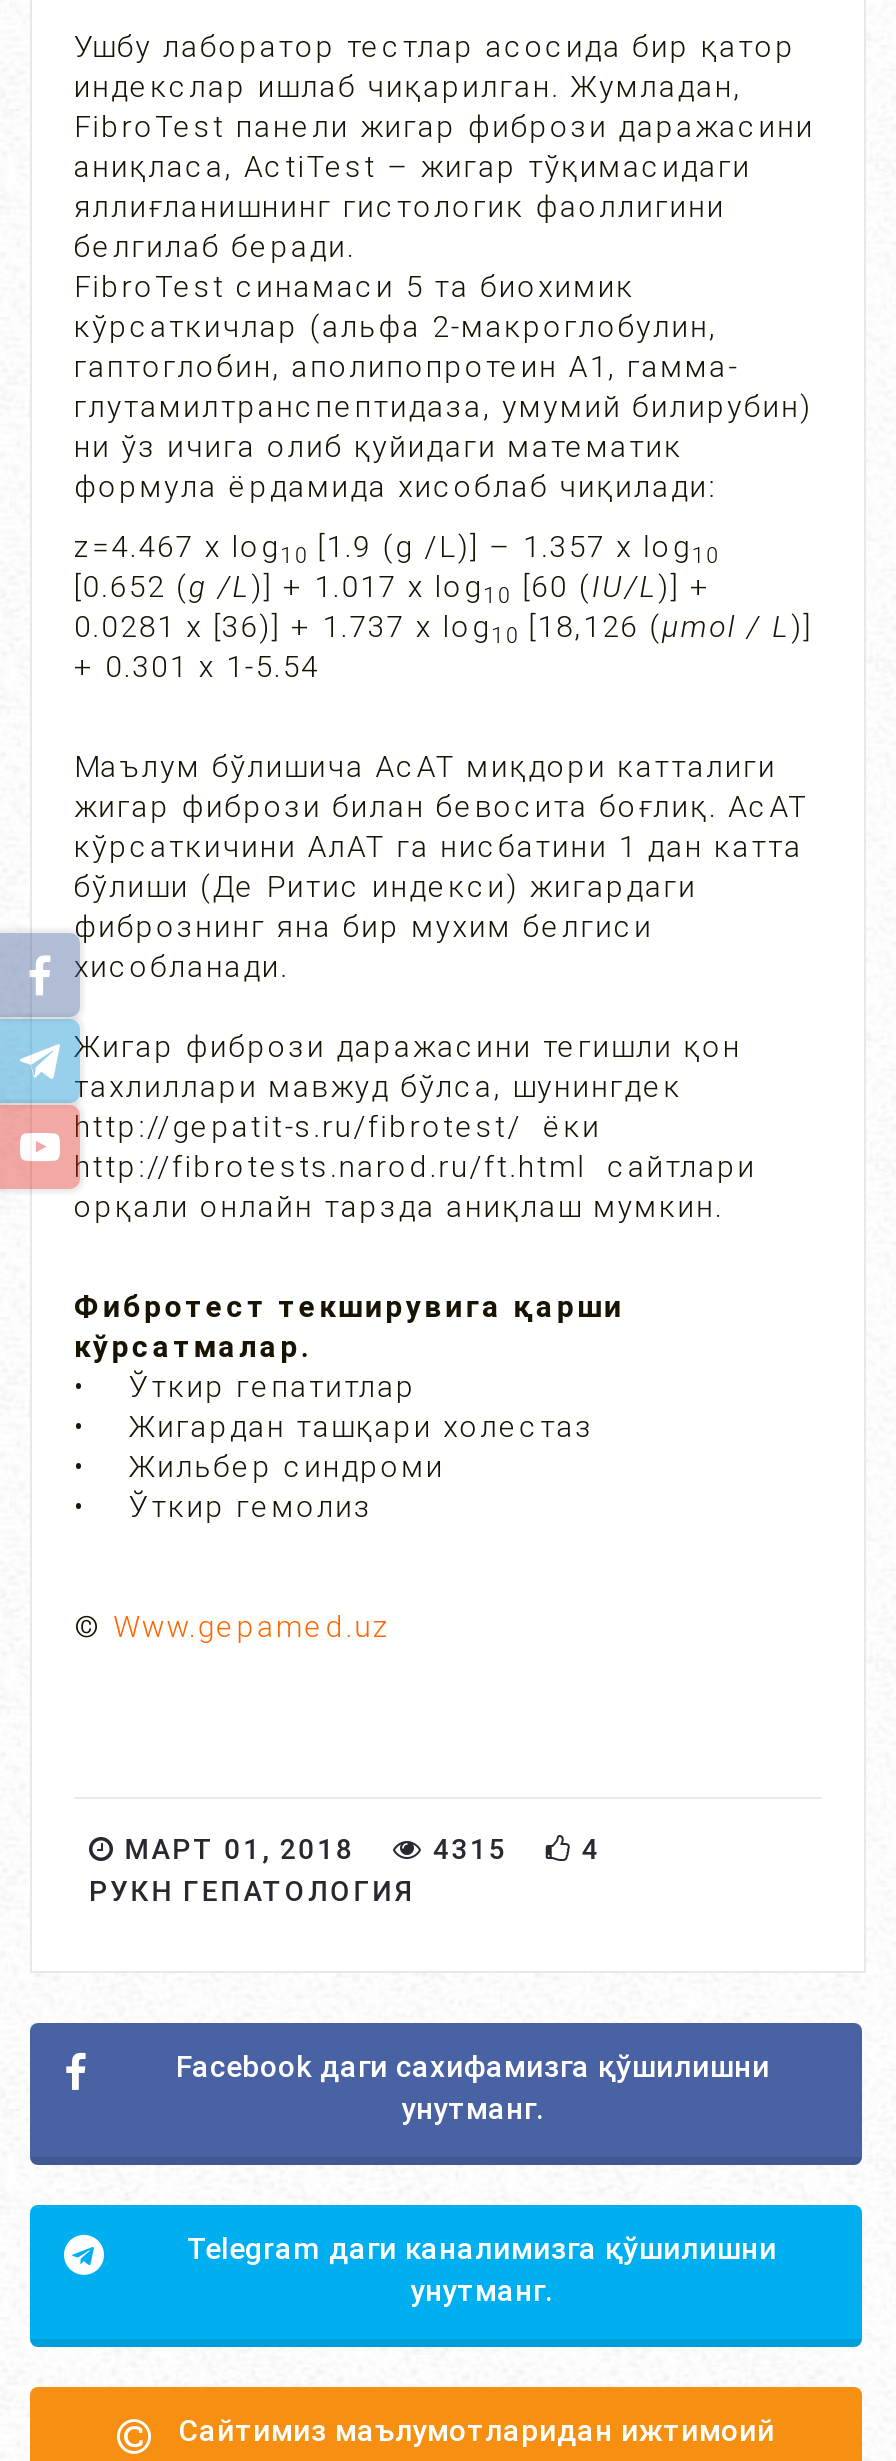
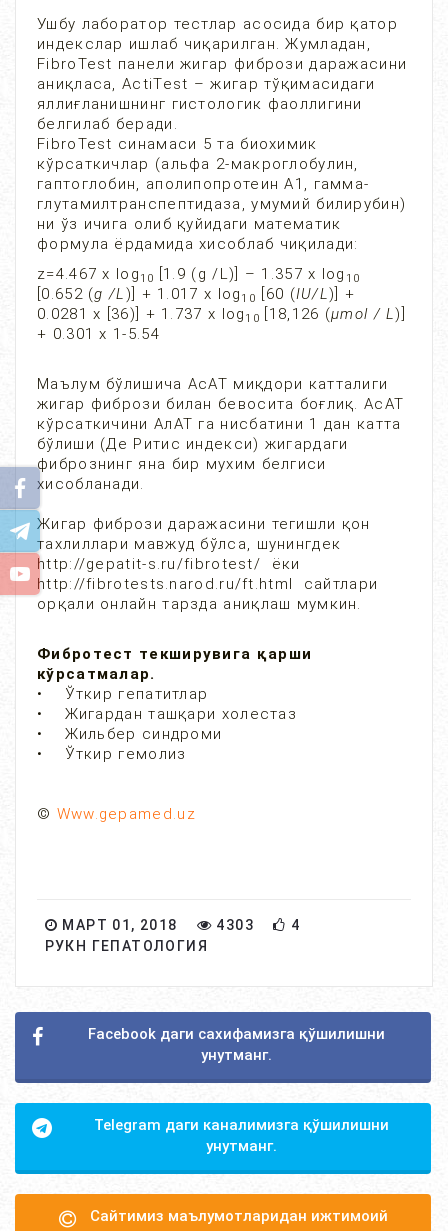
- 4315
+ 4303
